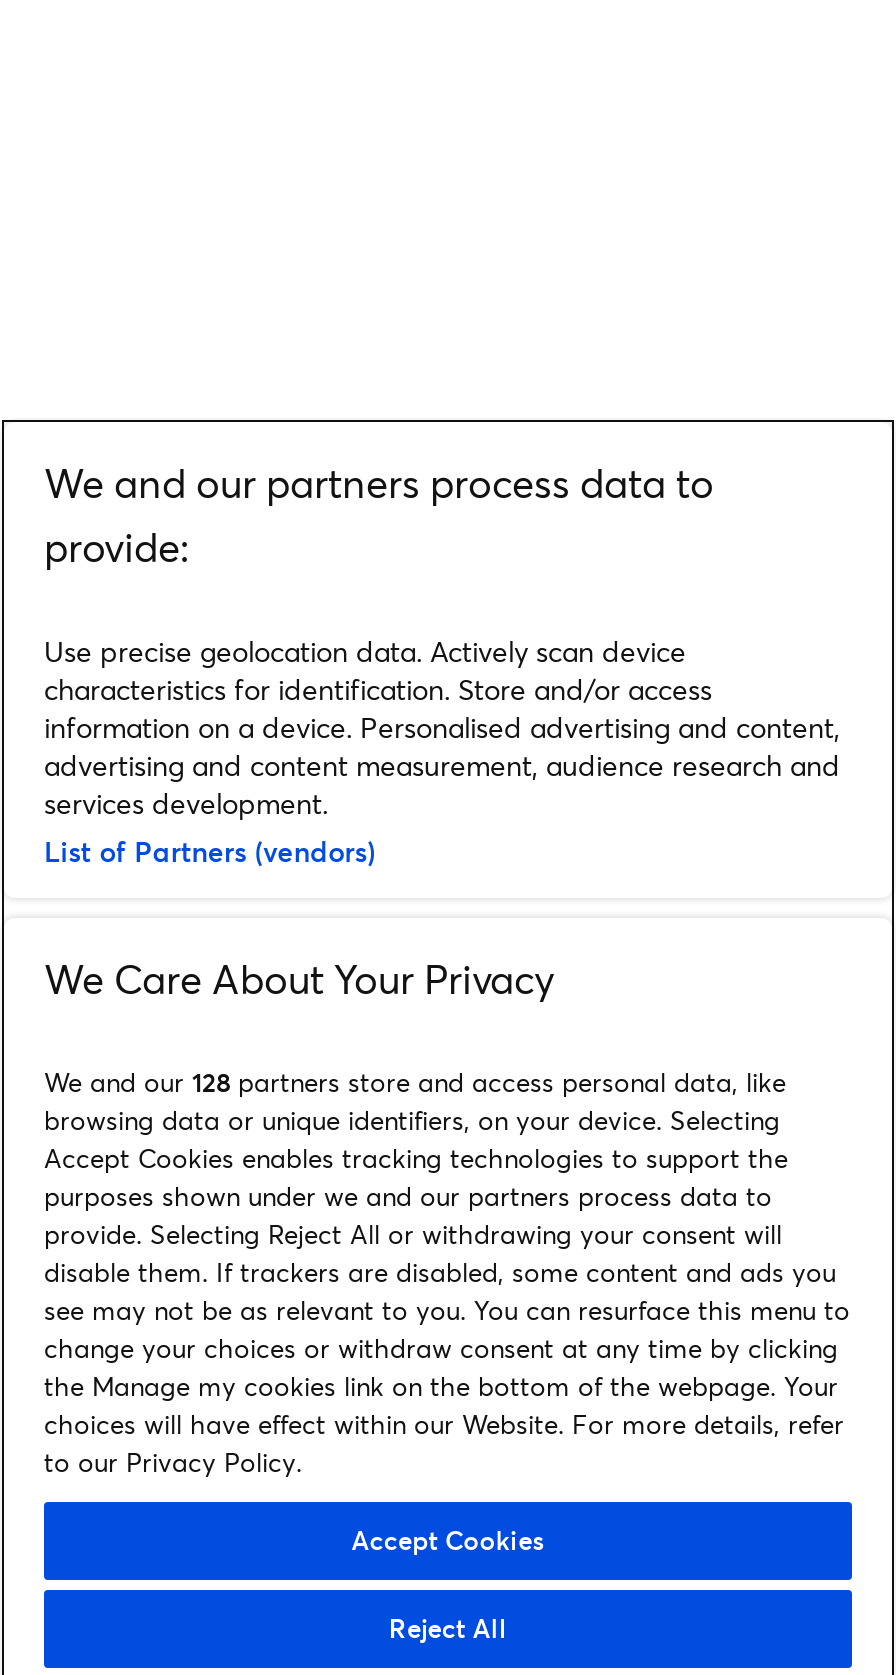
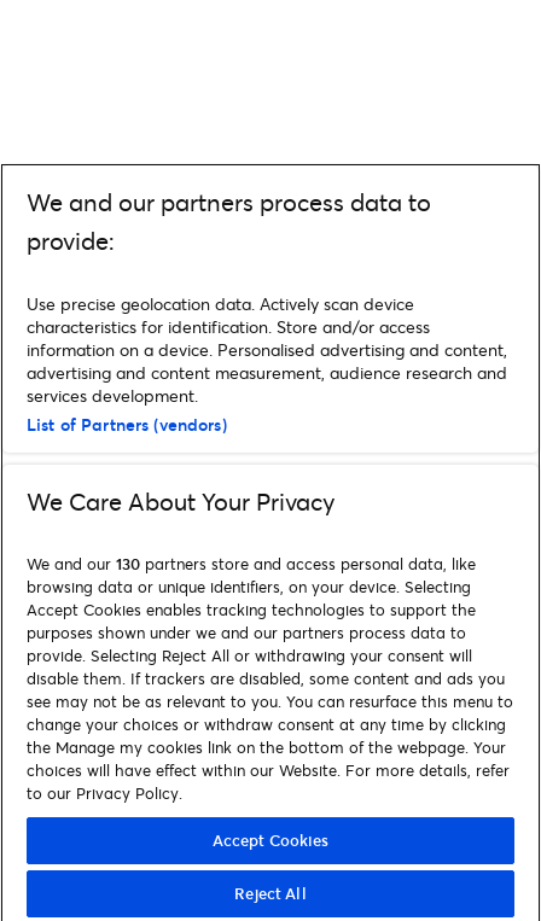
- We and our 128 partners store and access personal data, like
+ We and our 130 partners store and access personal data, like
